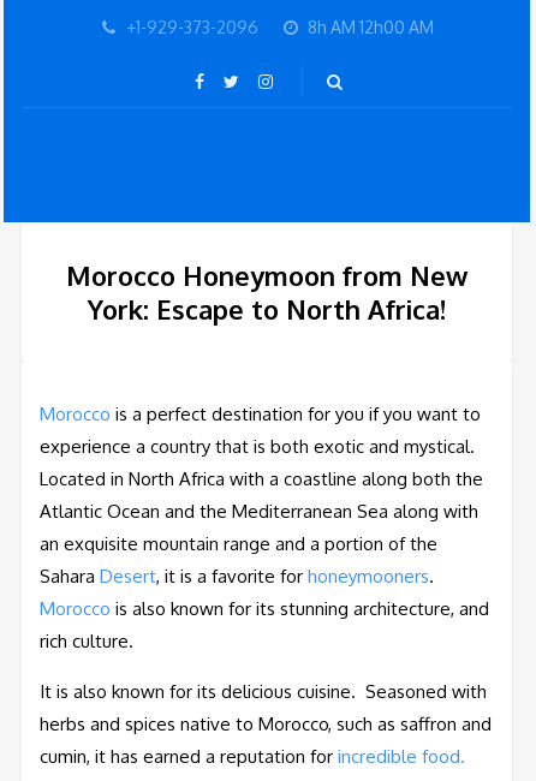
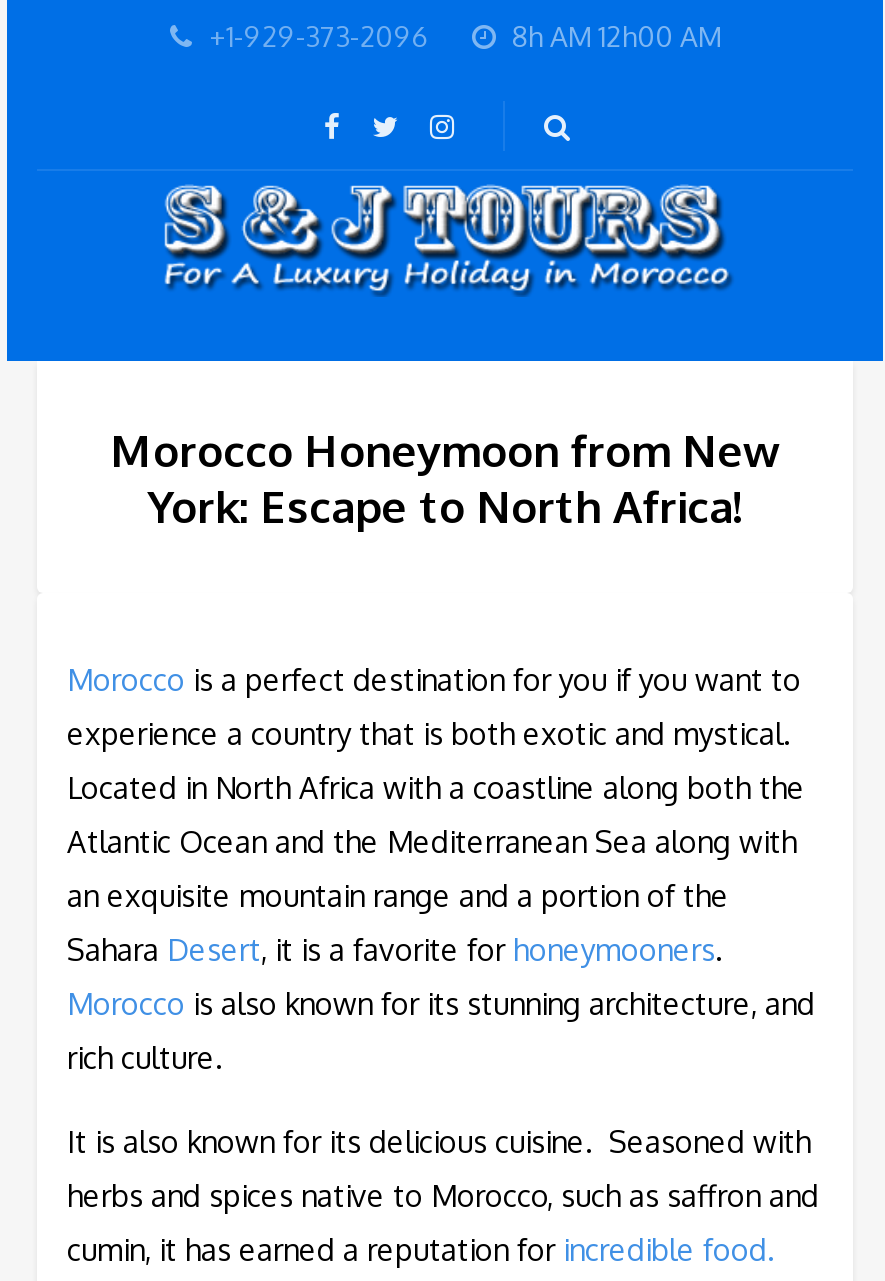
+ [image]
